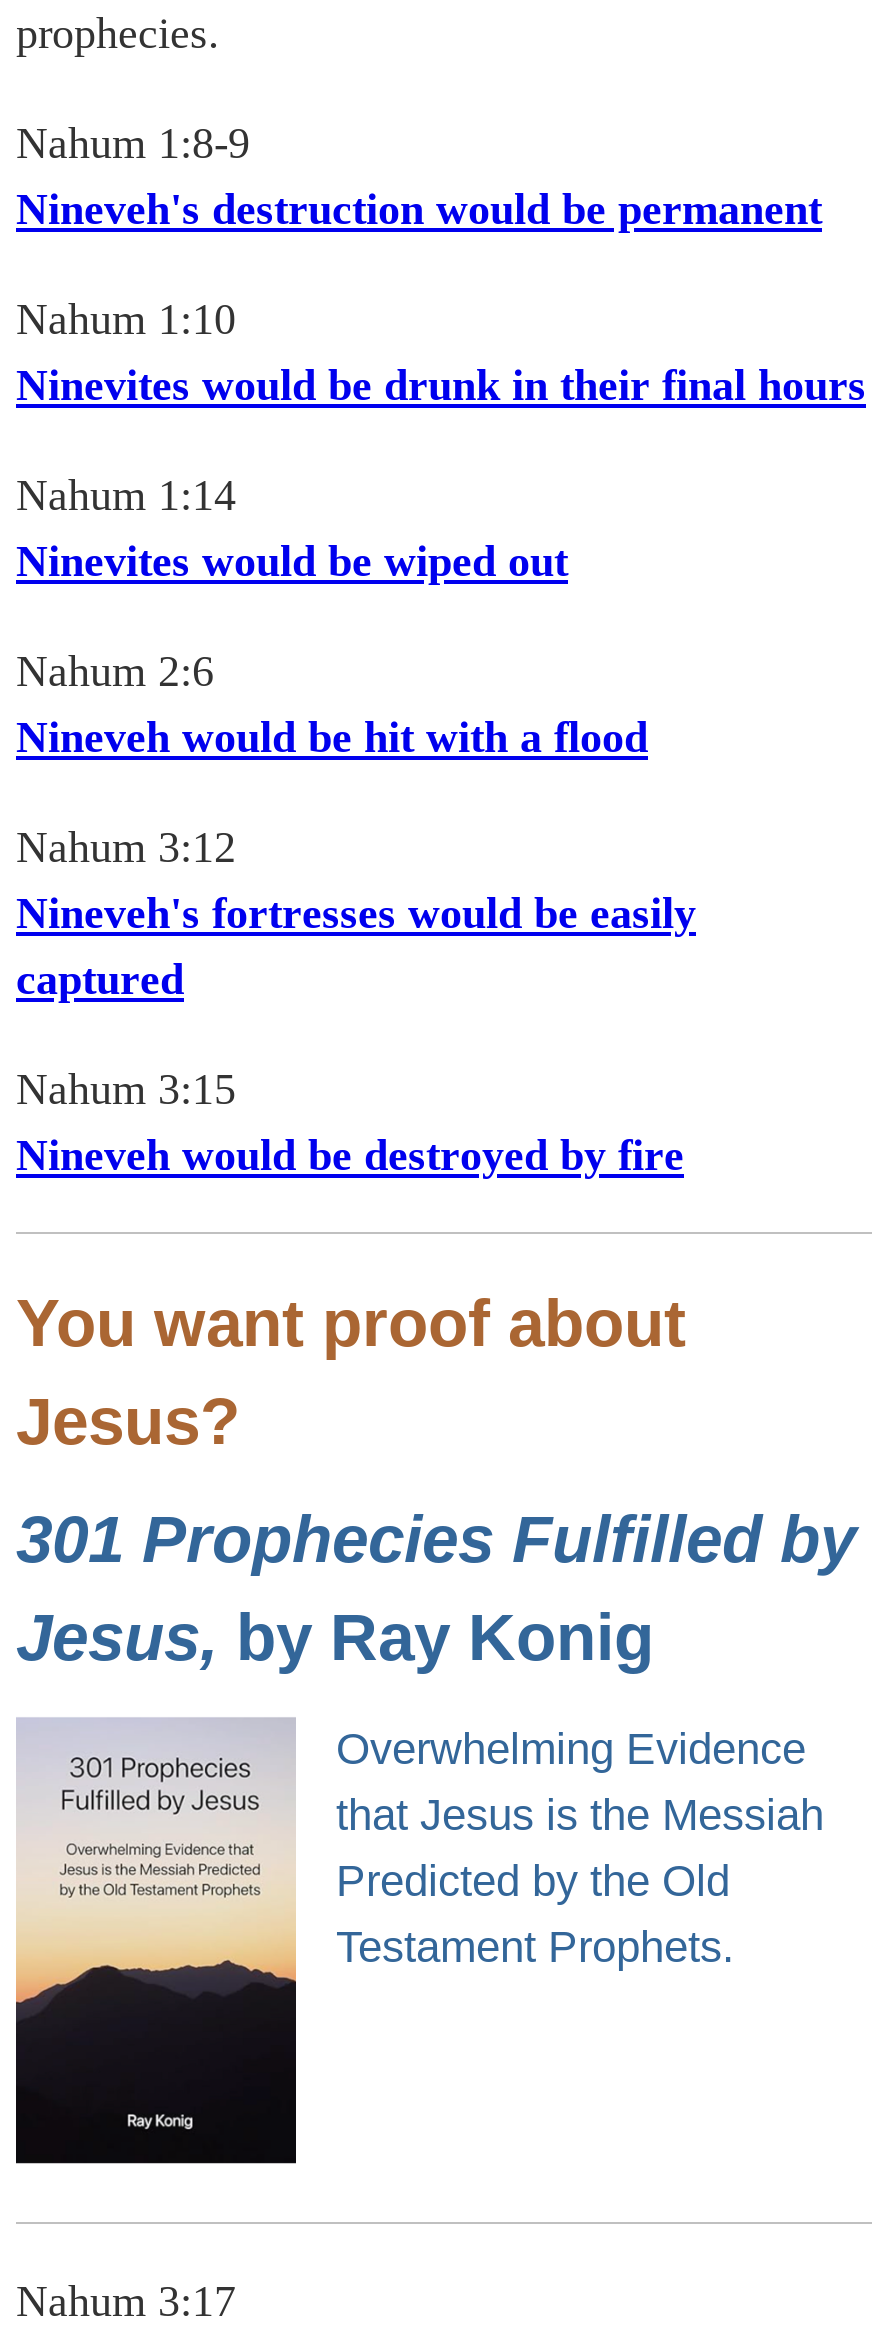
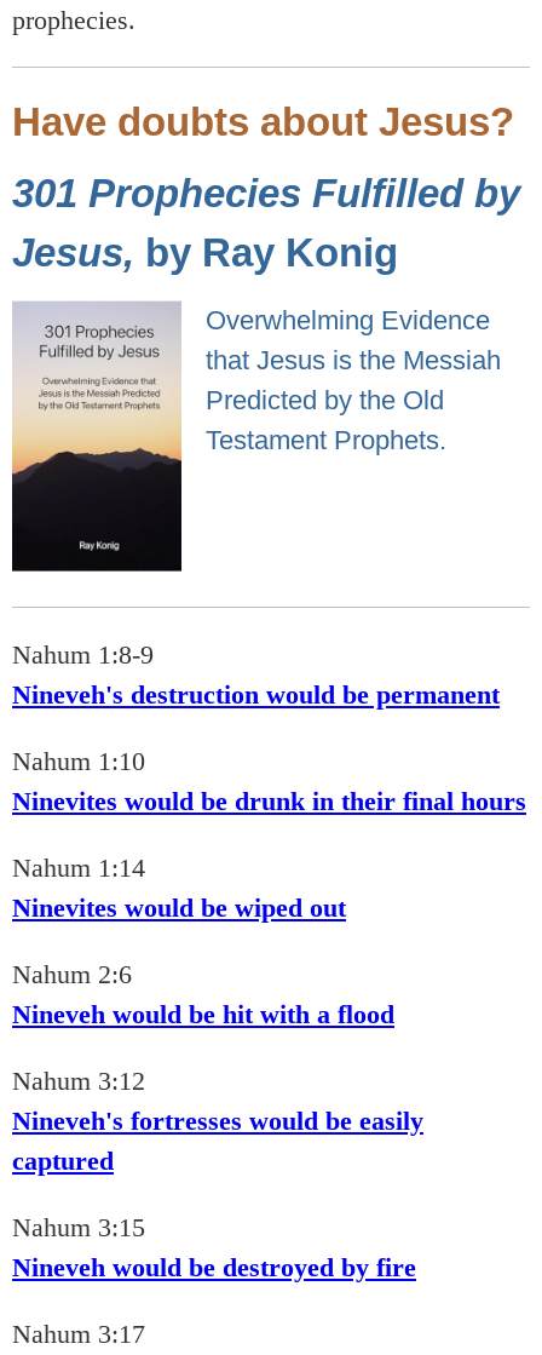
+ Have doubts about Jesus?

moved down: Nahum 1:8-9 | Nineveh's destruction would be permanent | Nahum 1:10 | ... | Nahum 3:15 | Nineveh would be destroyed by fire

- You want proof about
- Jesus?

moved up: [image] | 301 Prophecies Fulfilled by | Jesus, by Ray Konig | Overwhelming Evidence | that Jesus is the Messiah | Predicted by the Old | Testament Prophets.
